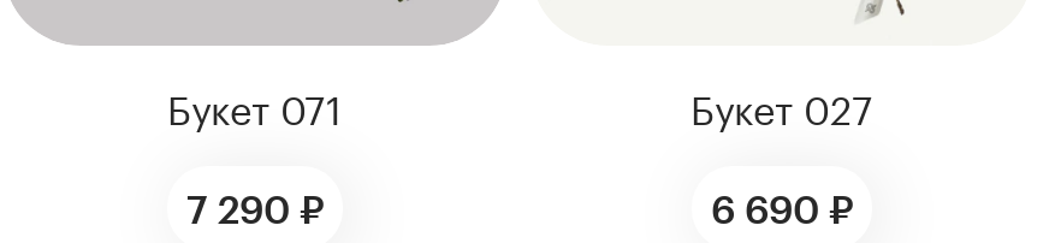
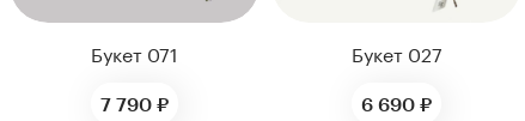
- 7 290 ₽
+ 7 790 ₽
